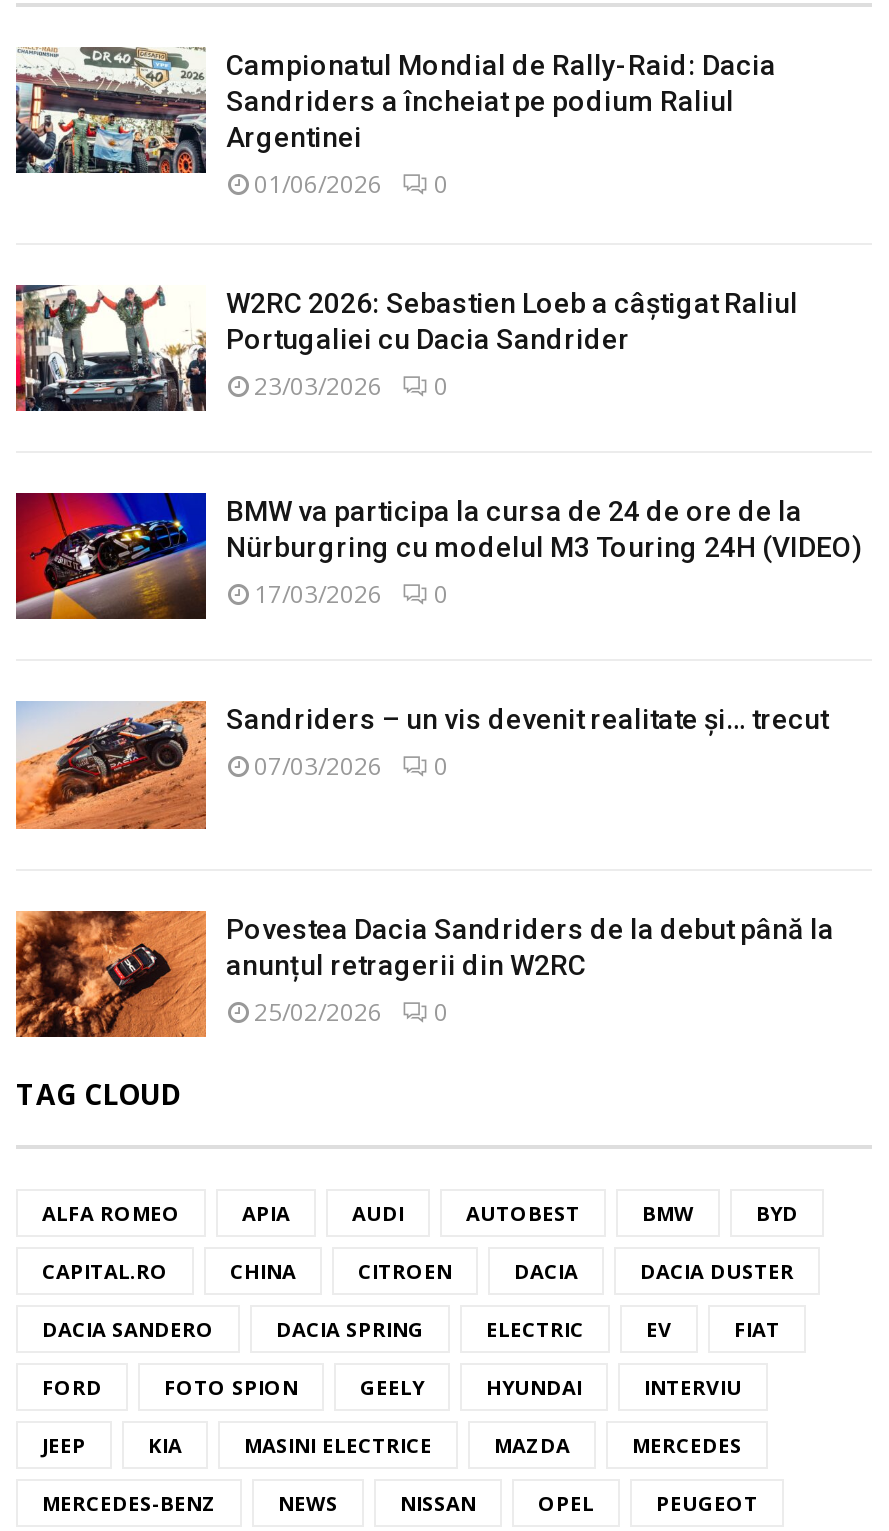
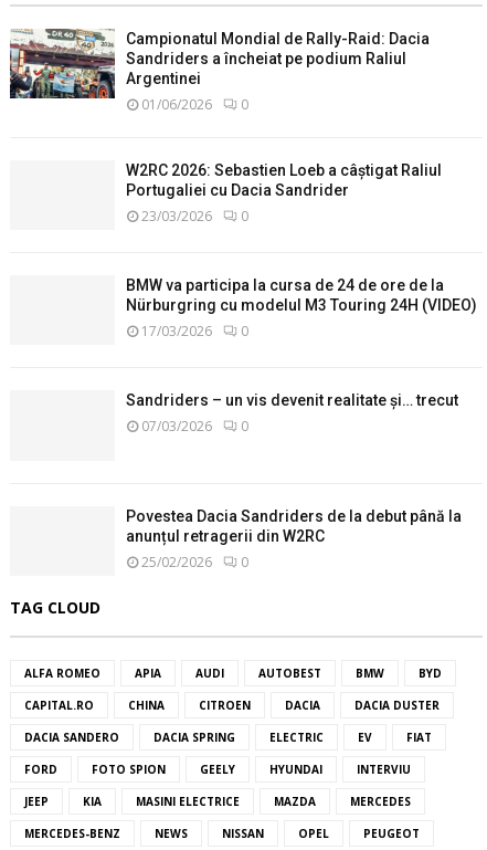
- [image]

- [image]

- [image]

- [image]
